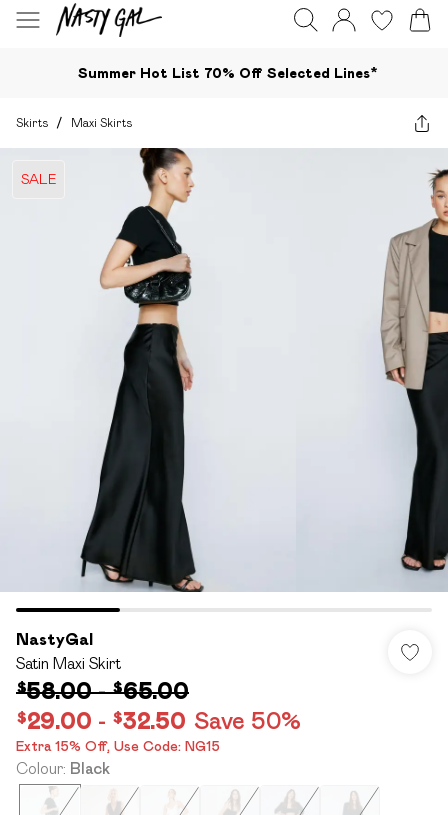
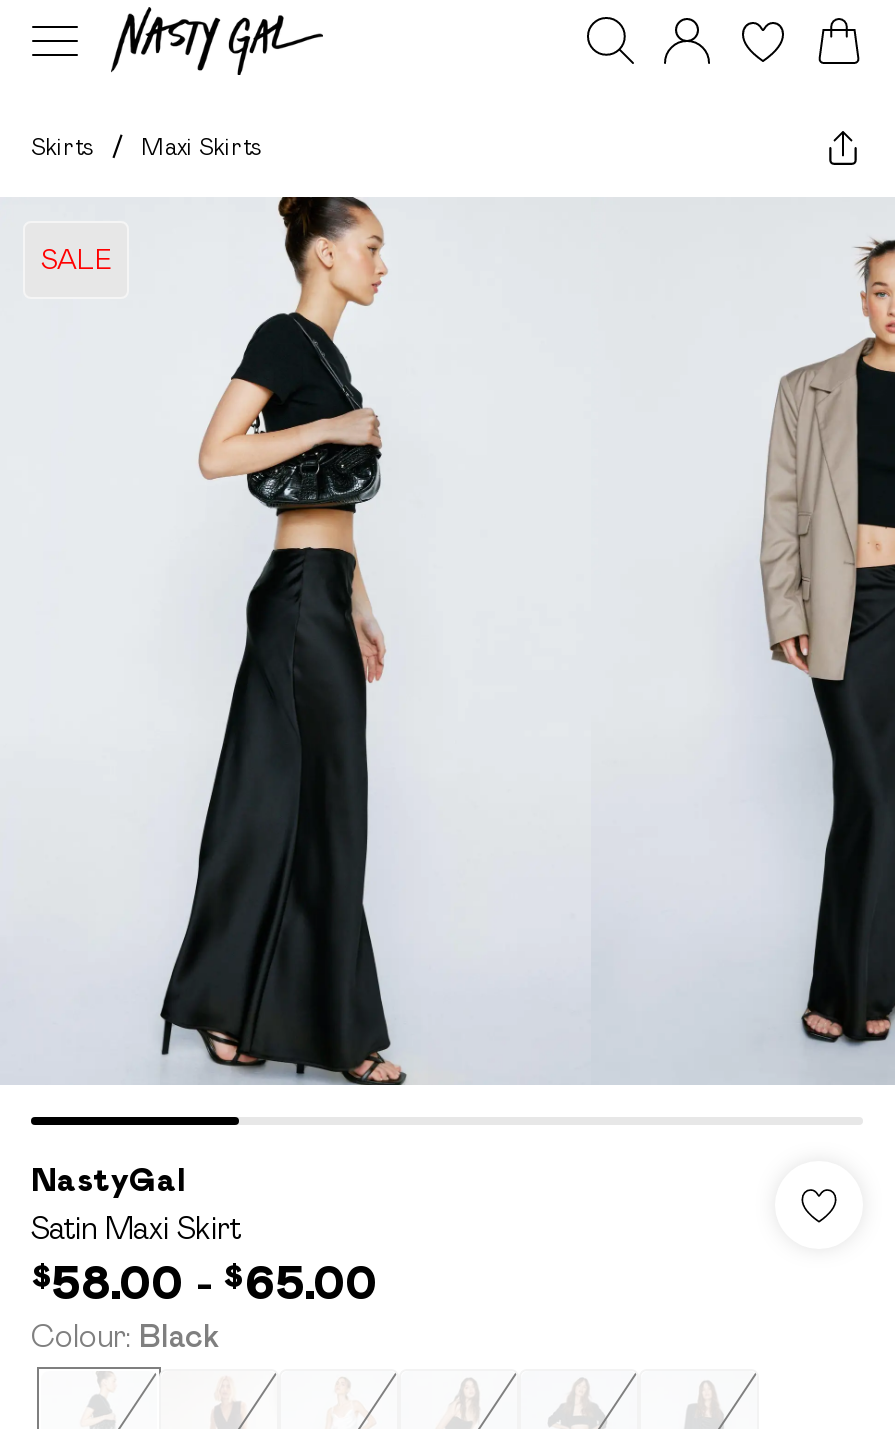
- Summer Hot List 70% Off Selected Lines*

- $29.00 - $32.50 Save 50%
- Extra 15% Off, Use Code: NG15
